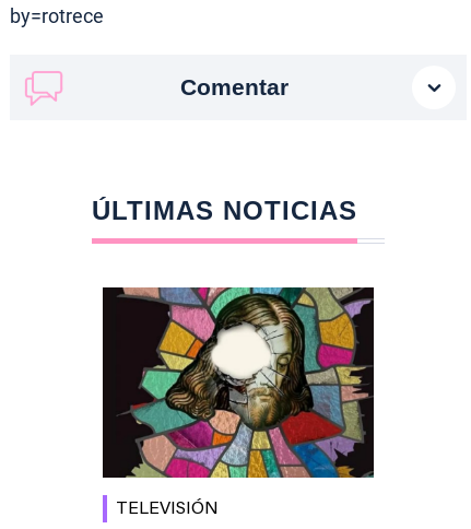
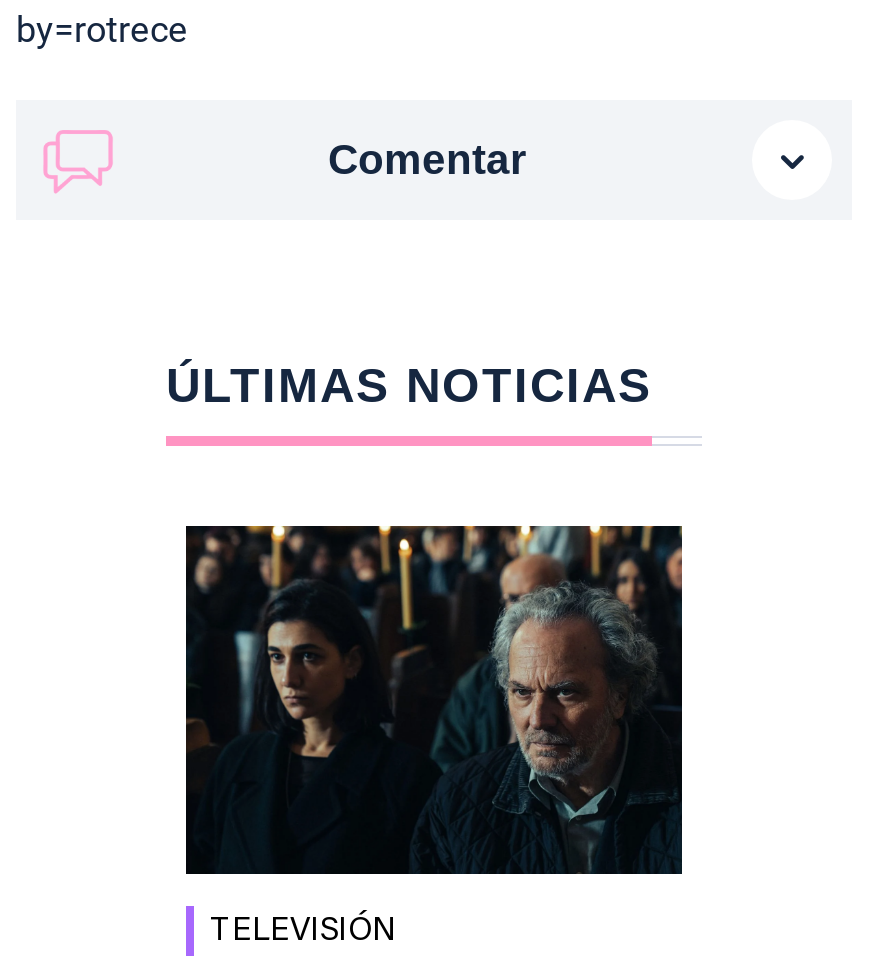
- [image]
+ [image]
